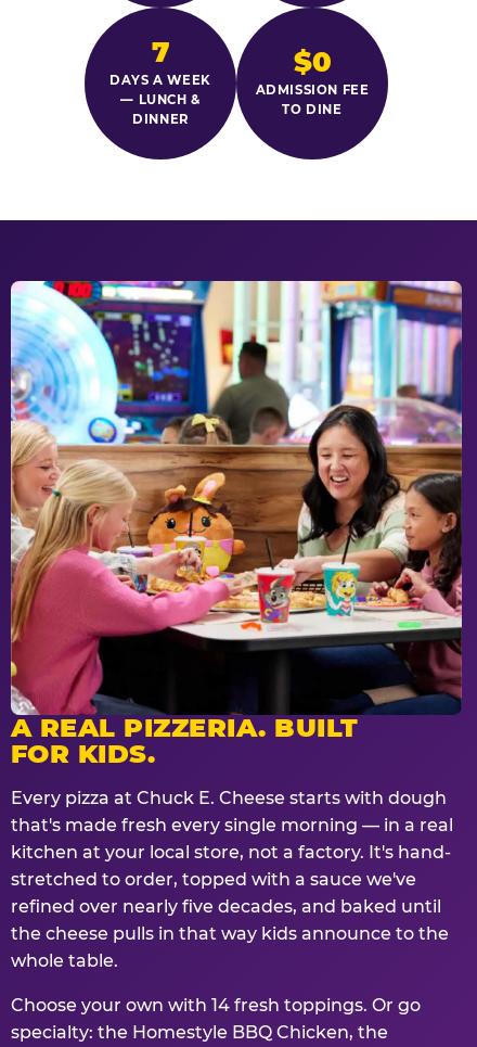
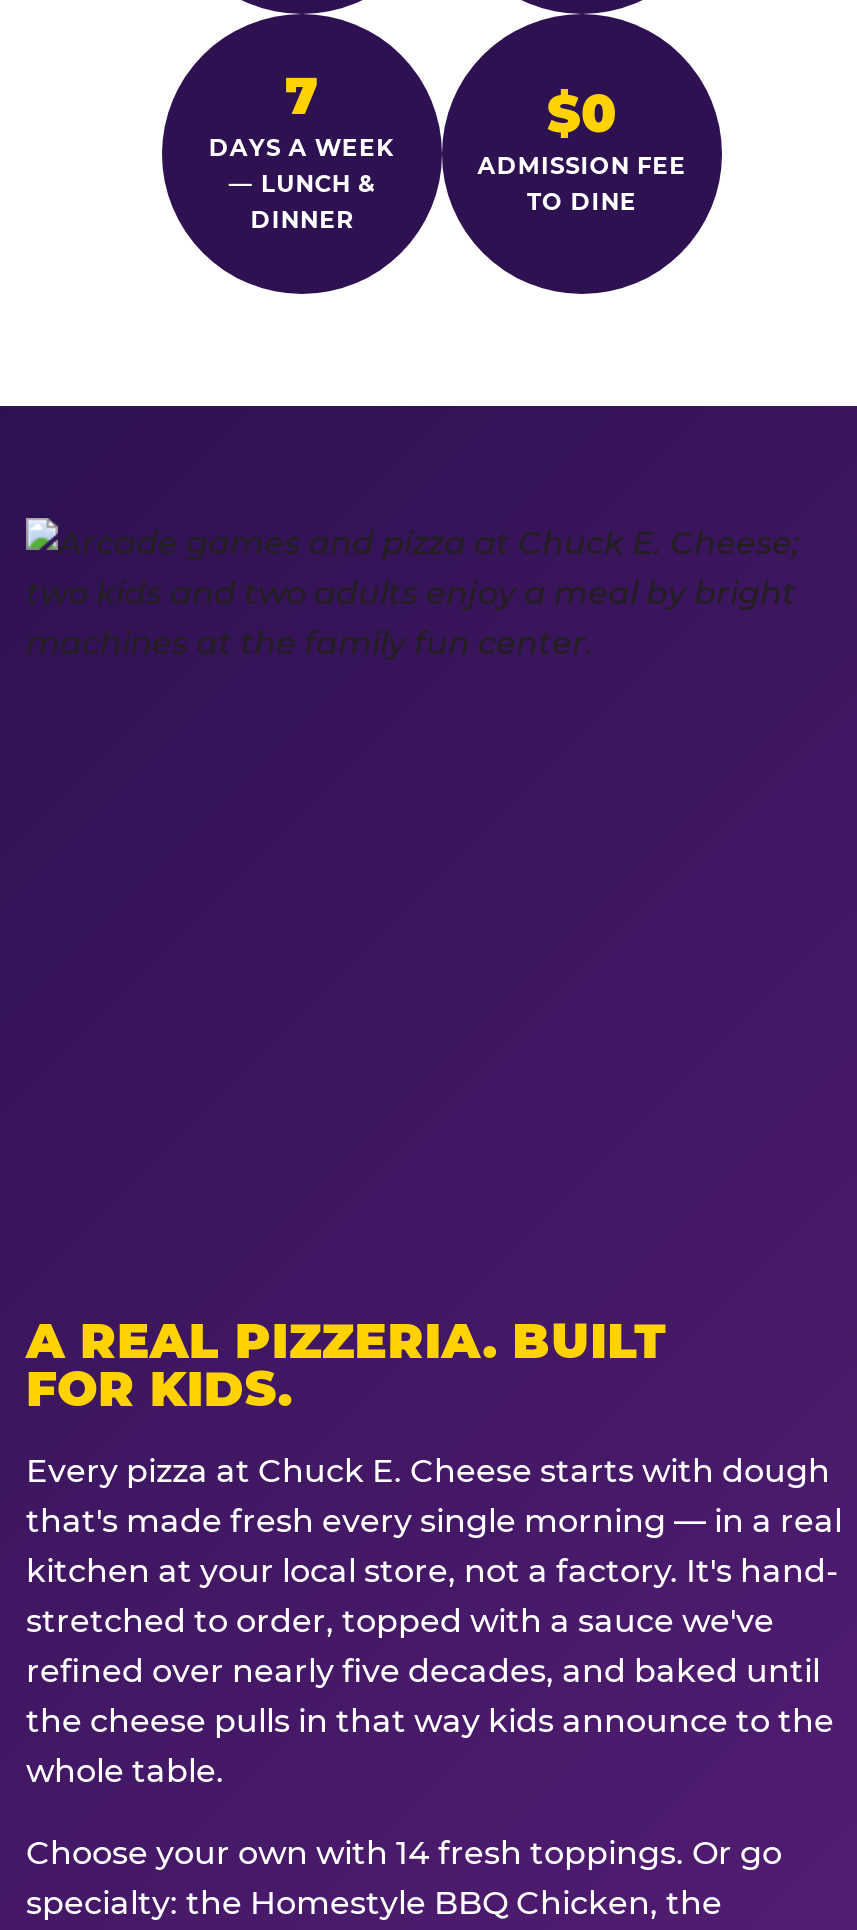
- [image]
